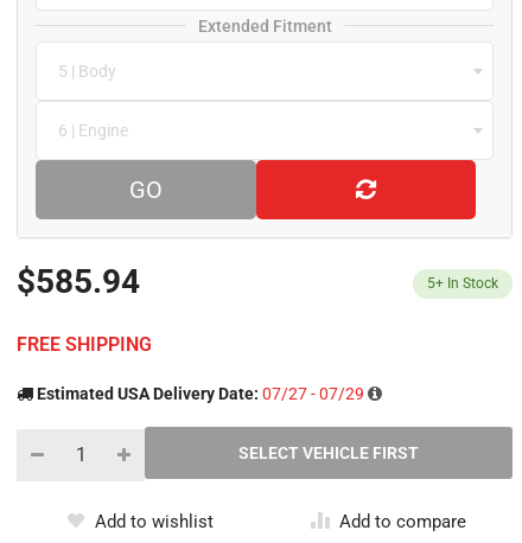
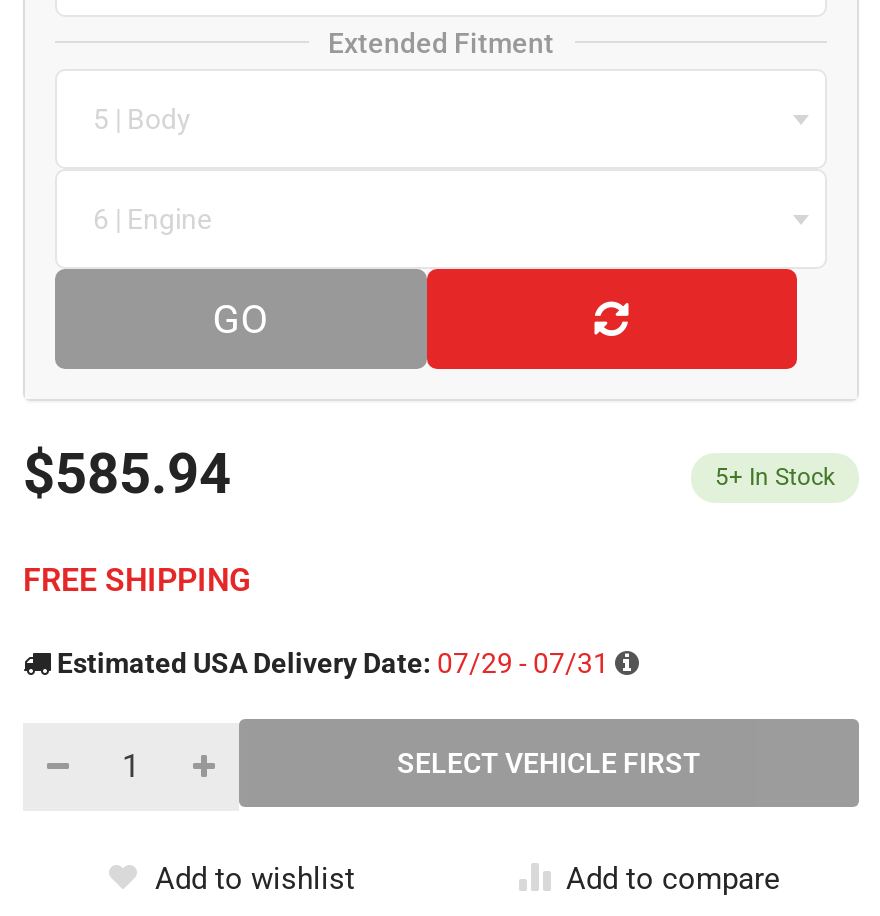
- Estimated USA Delivery Date: 07/27 - 07/29
+ Estimated USA Delivery Date: 07/29 - 07/31
